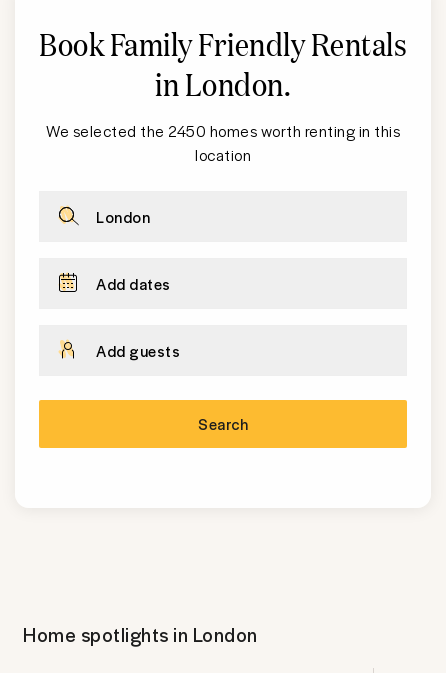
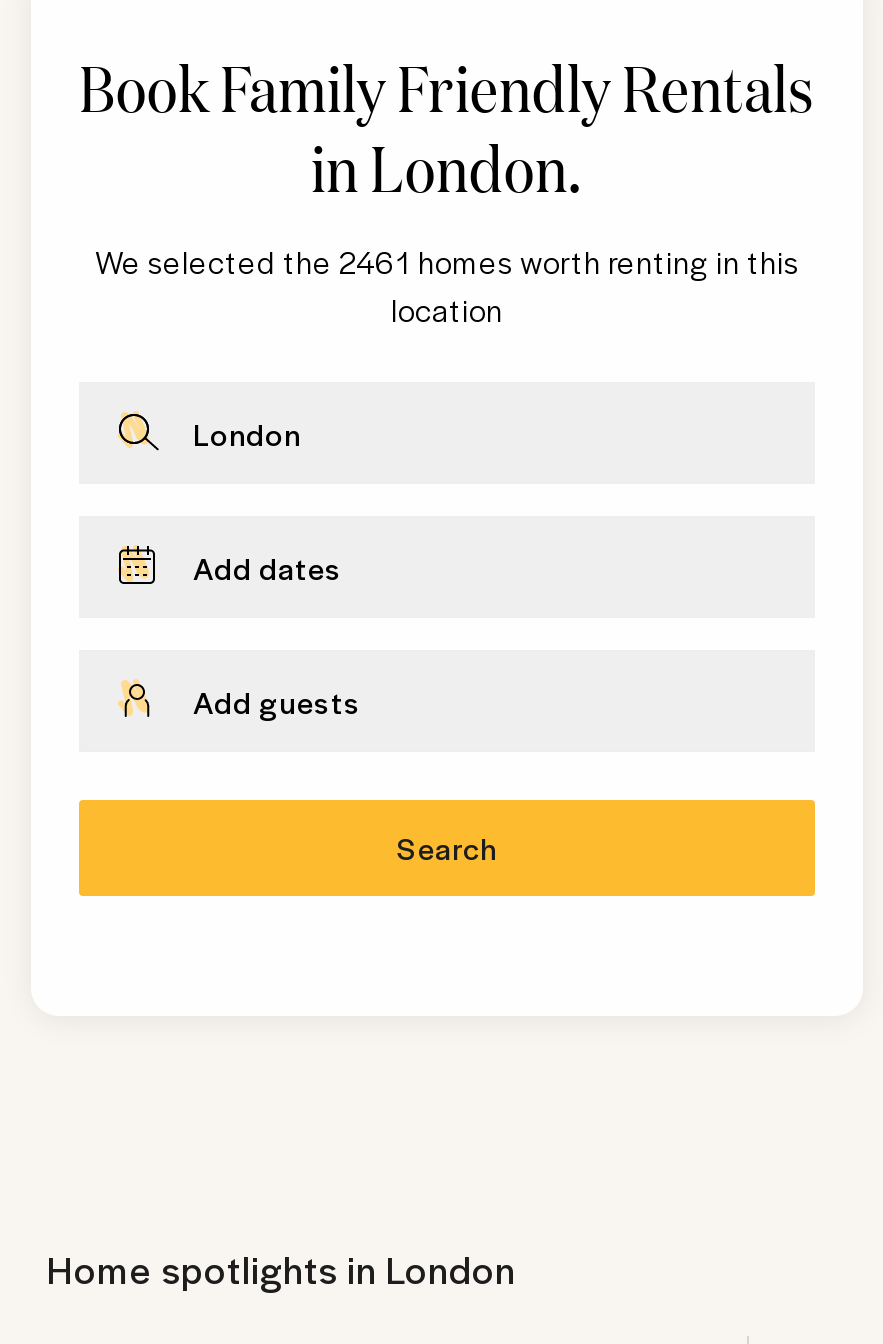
- We selected the 2450 homes worth renting in this
+ We selected the 2461 homes worth renting in this
